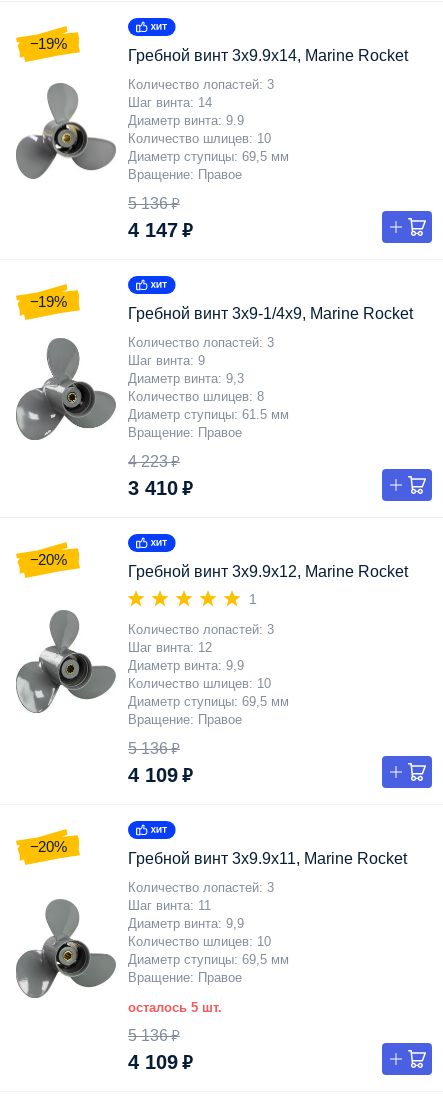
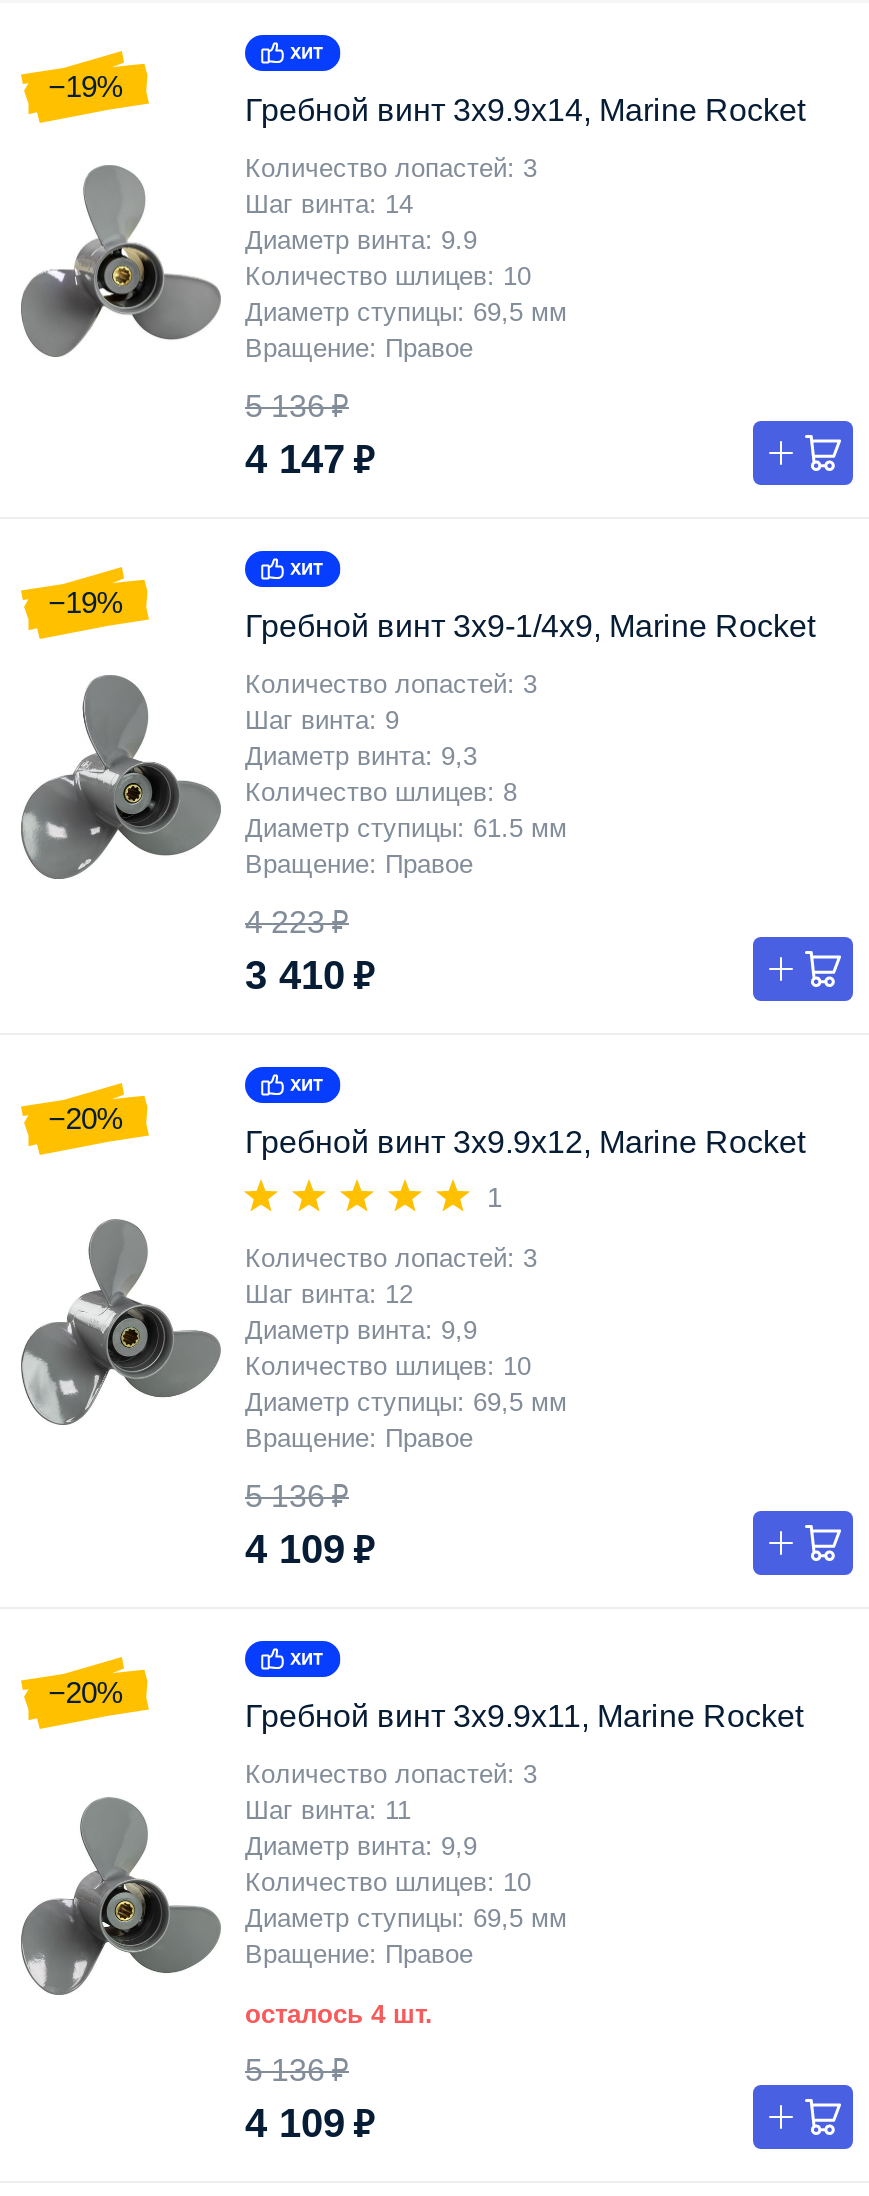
- осталось 5 шт.
+ осталось 4 шт.
